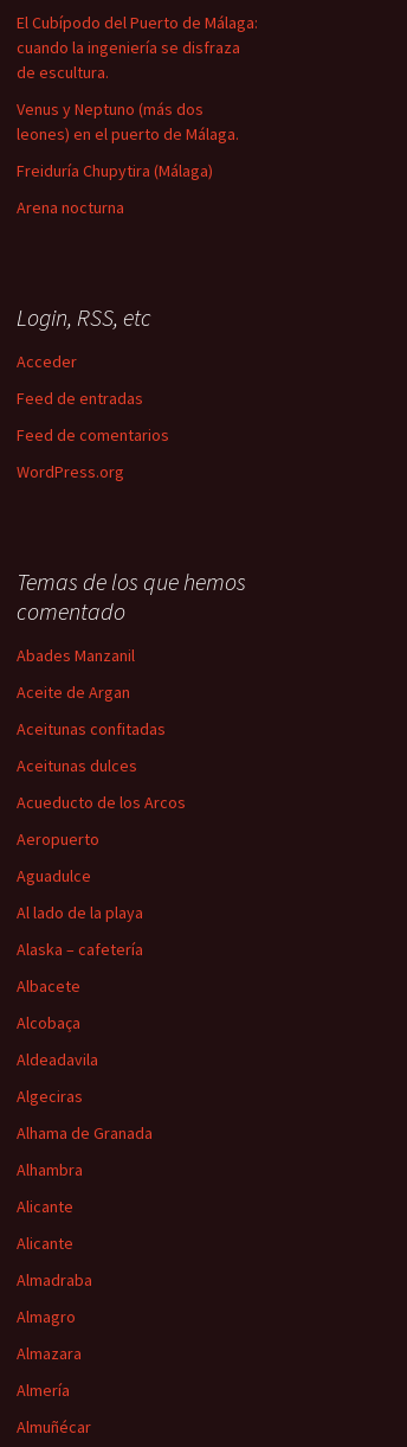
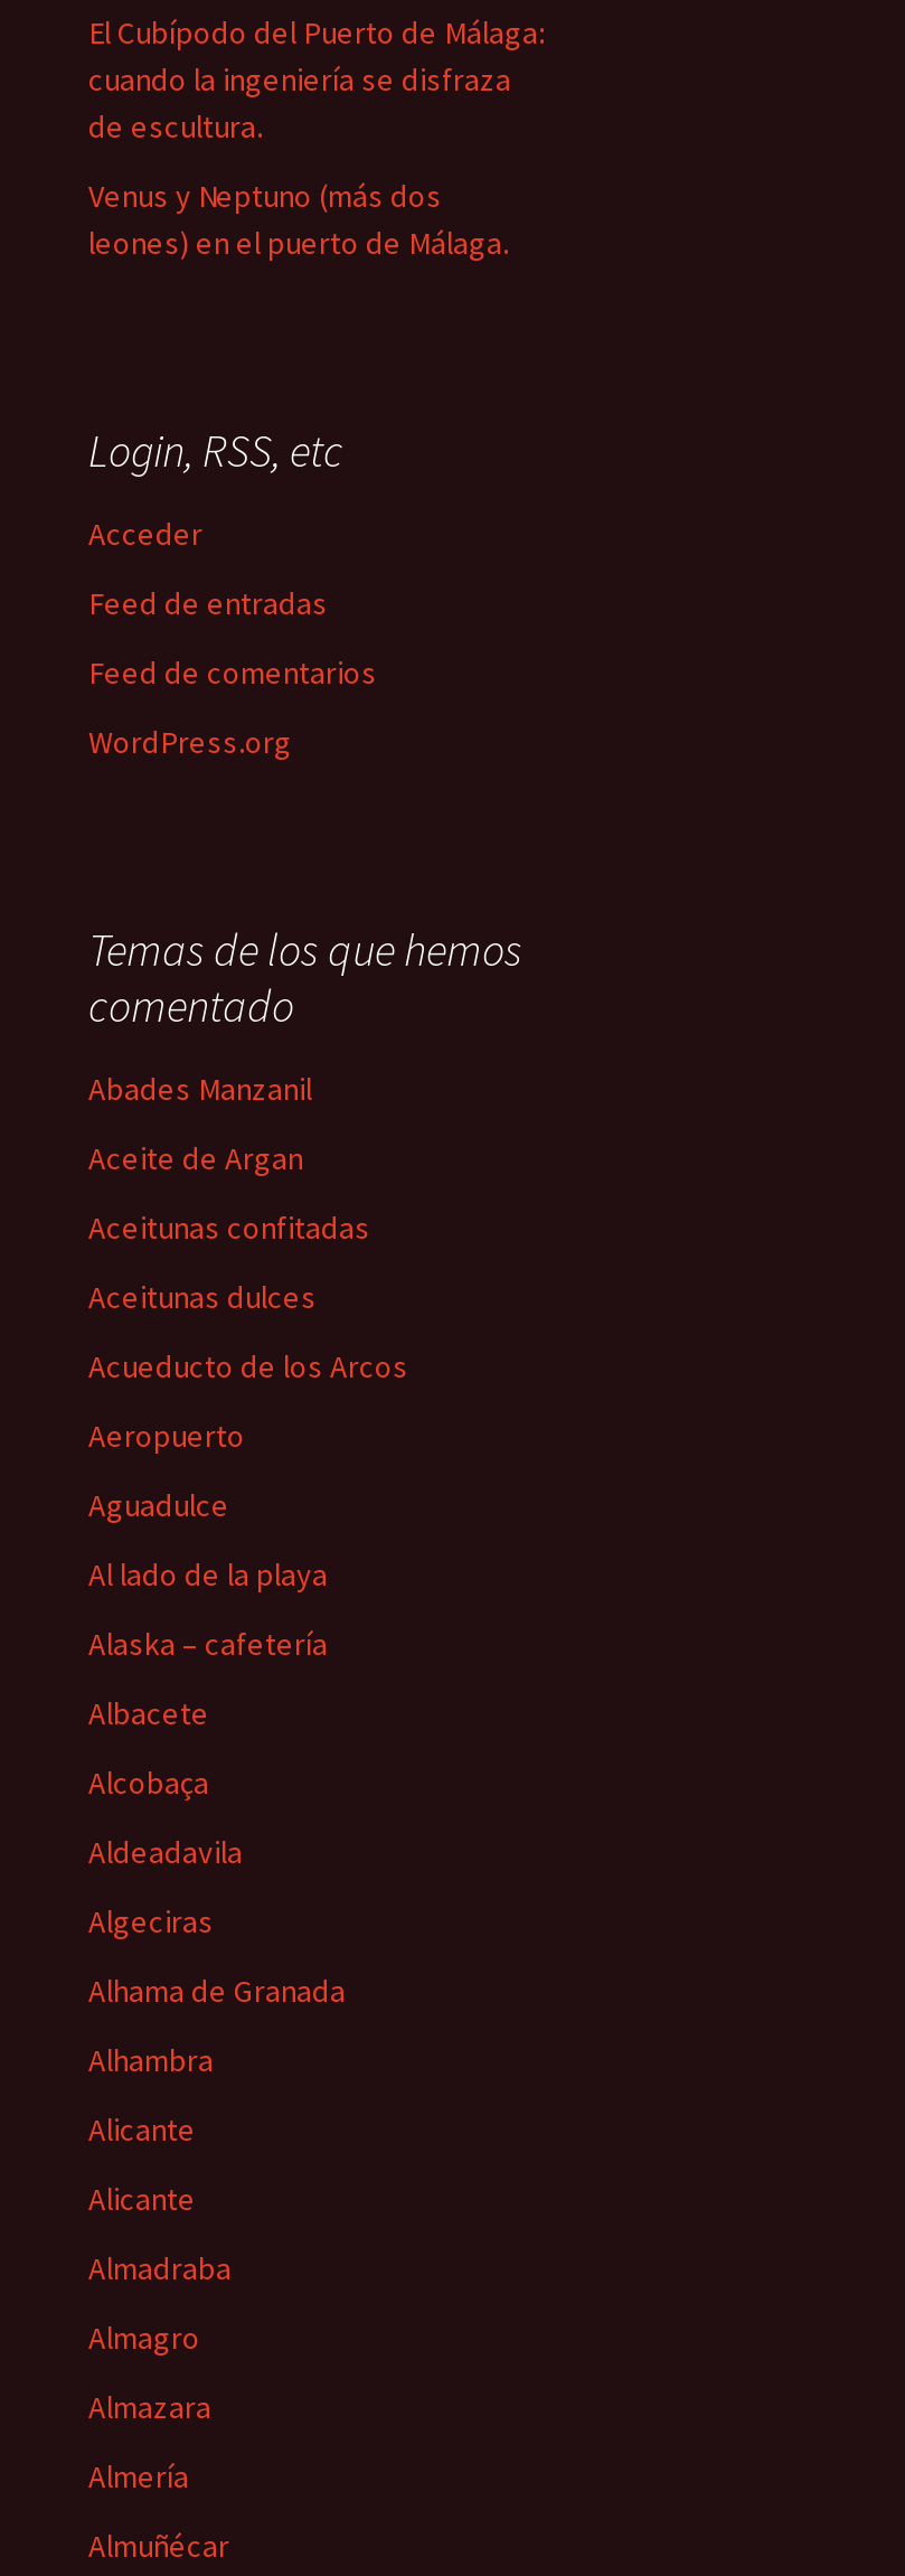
- Freiduría Chupytira (Málaga)
- Arena nocturna
